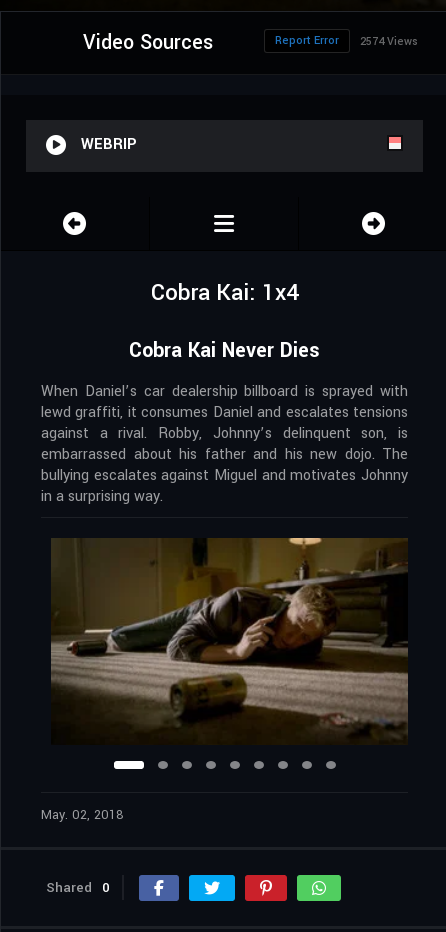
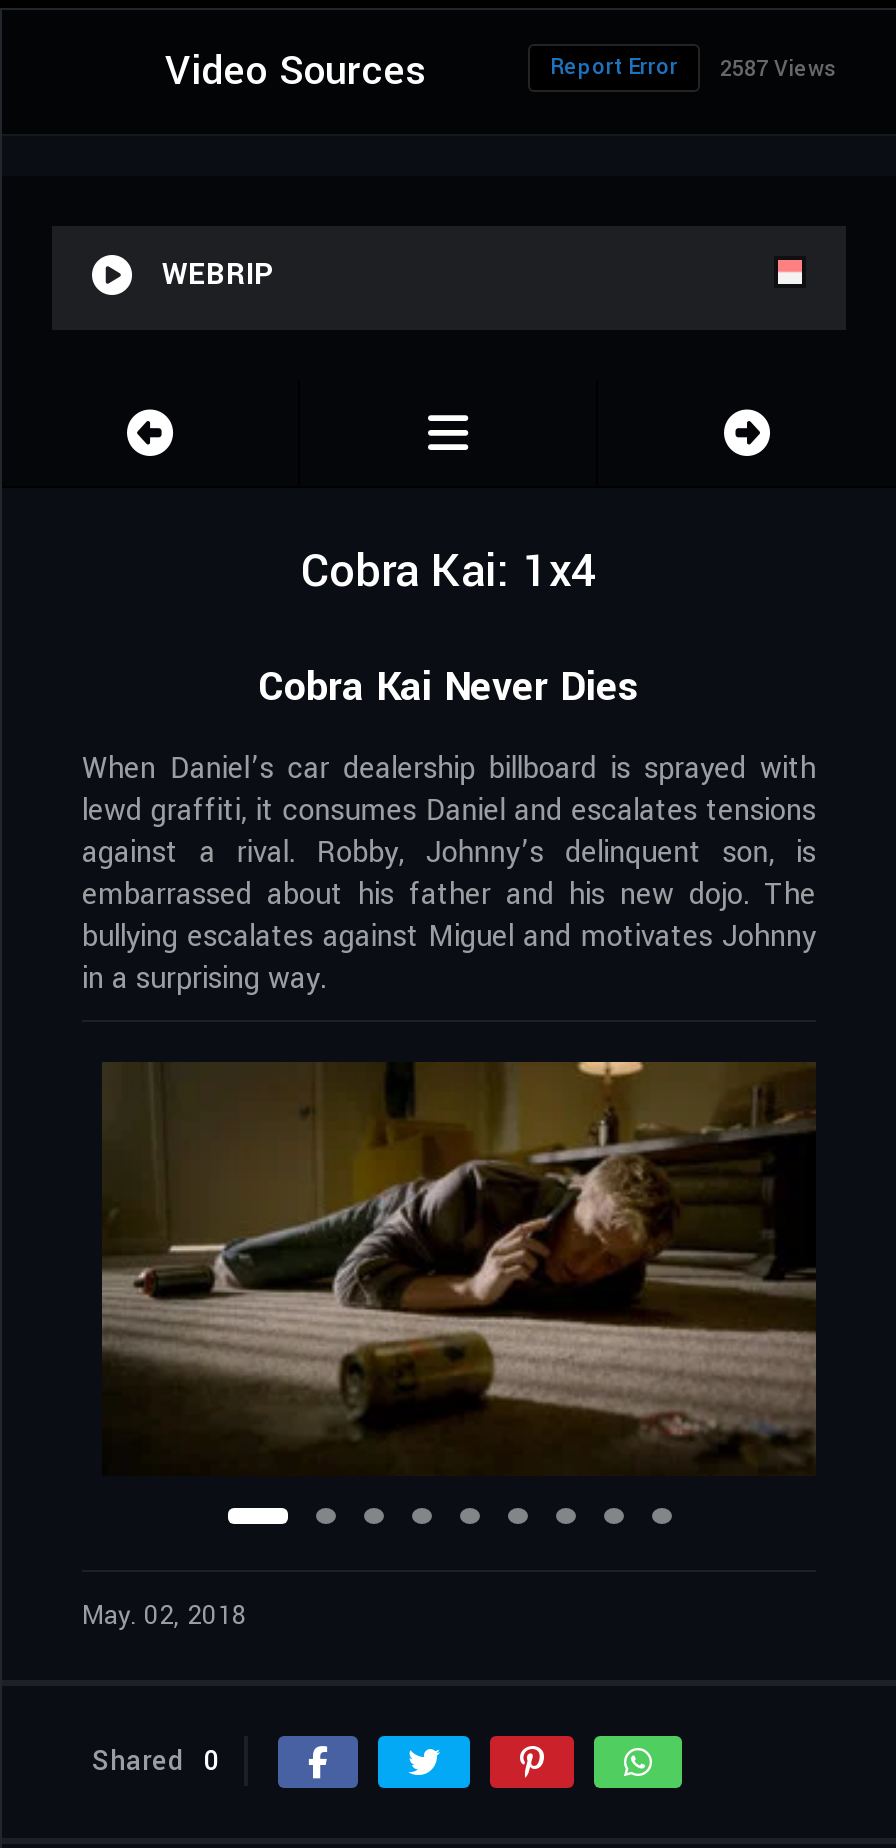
- Report Error 2574 Views
+ Report Error 2587 Views
